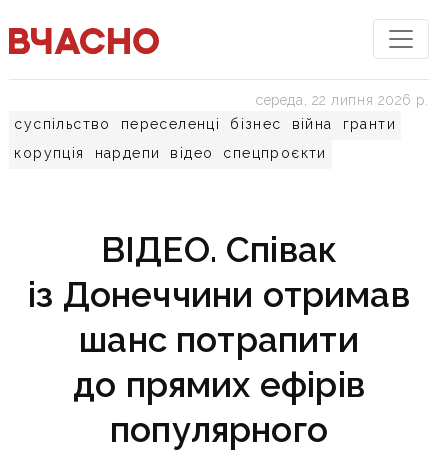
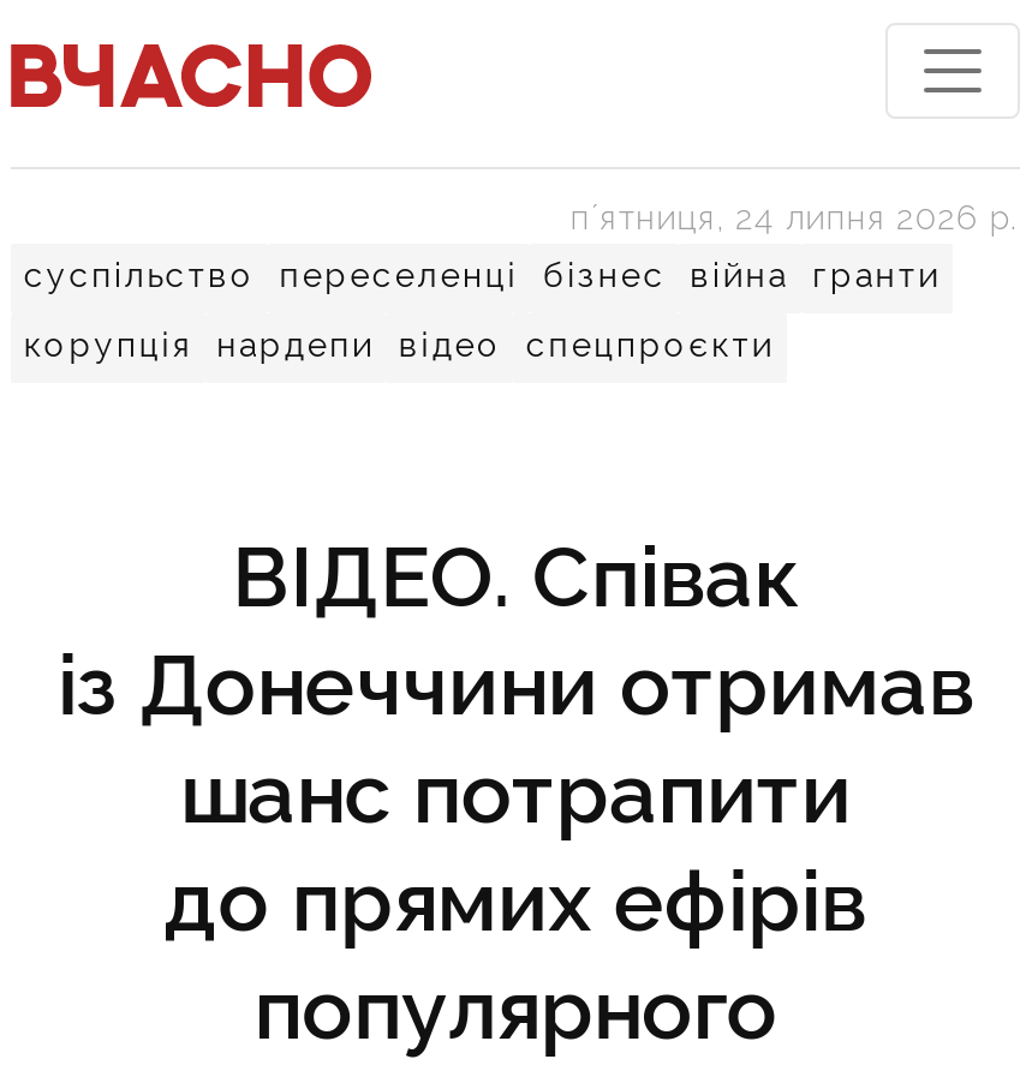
- середа, 22 липня 2026 р.
+ пʼятниця, 24 липня 2026 р.
